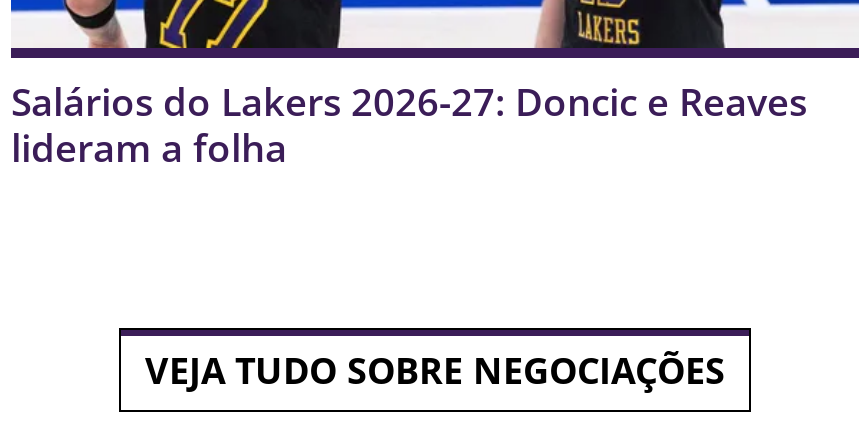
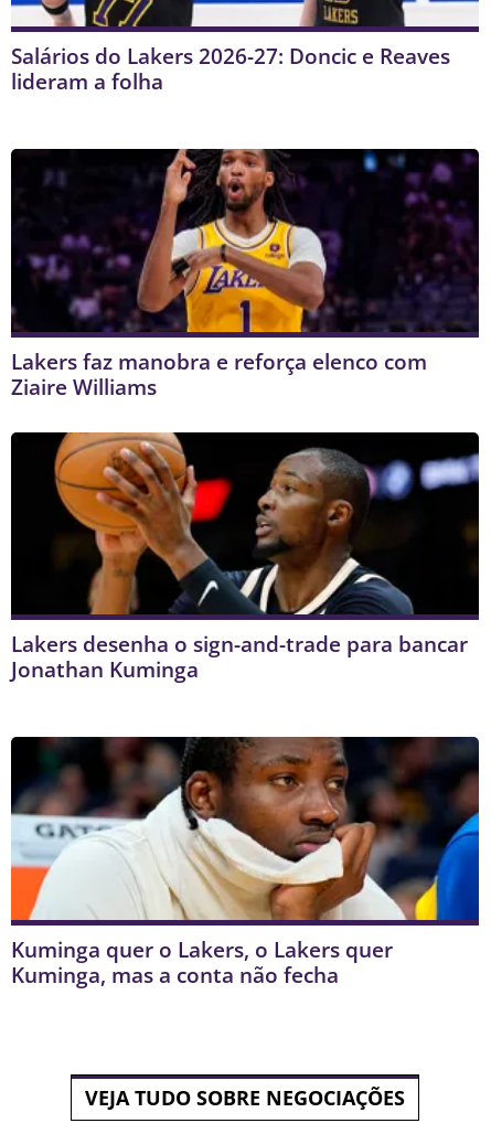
+ [image]
+ Lakers faz manobra e reforça elenco com
+ Ziaire Williams

+ [image]
+ Lakers desenha o sign-and-trade para bancar
+ Jonathan Kuminga

+ [image]
+ Kuminga quer o Lakers, o Lakers quer
+ Kuminga, mas a conta não fecha
